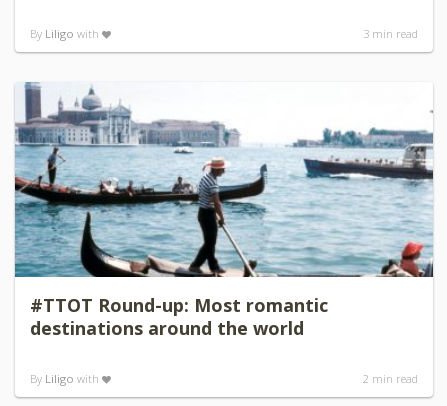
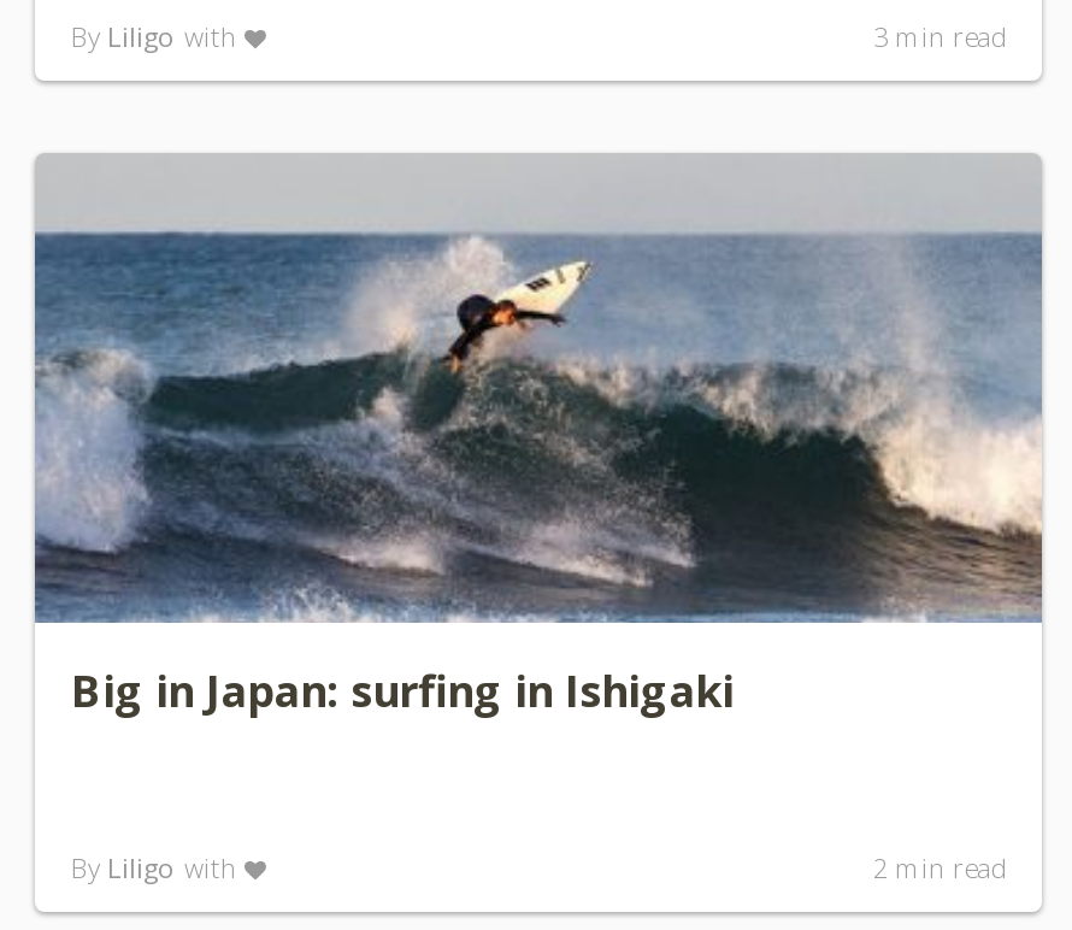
- [image]
- #TTOT Round-up: Most romantic
- destinations around the world
+ [image]
+ Big in Japan: surfing in Ishigaki
